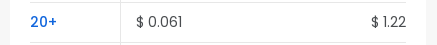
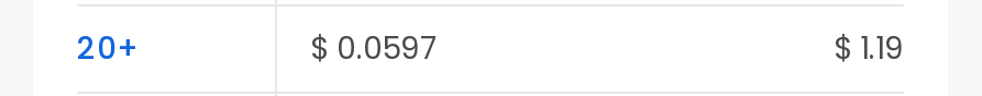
- $ 0.061
+ $ 0.0597

- $ 1.22
+ $ 1.19
